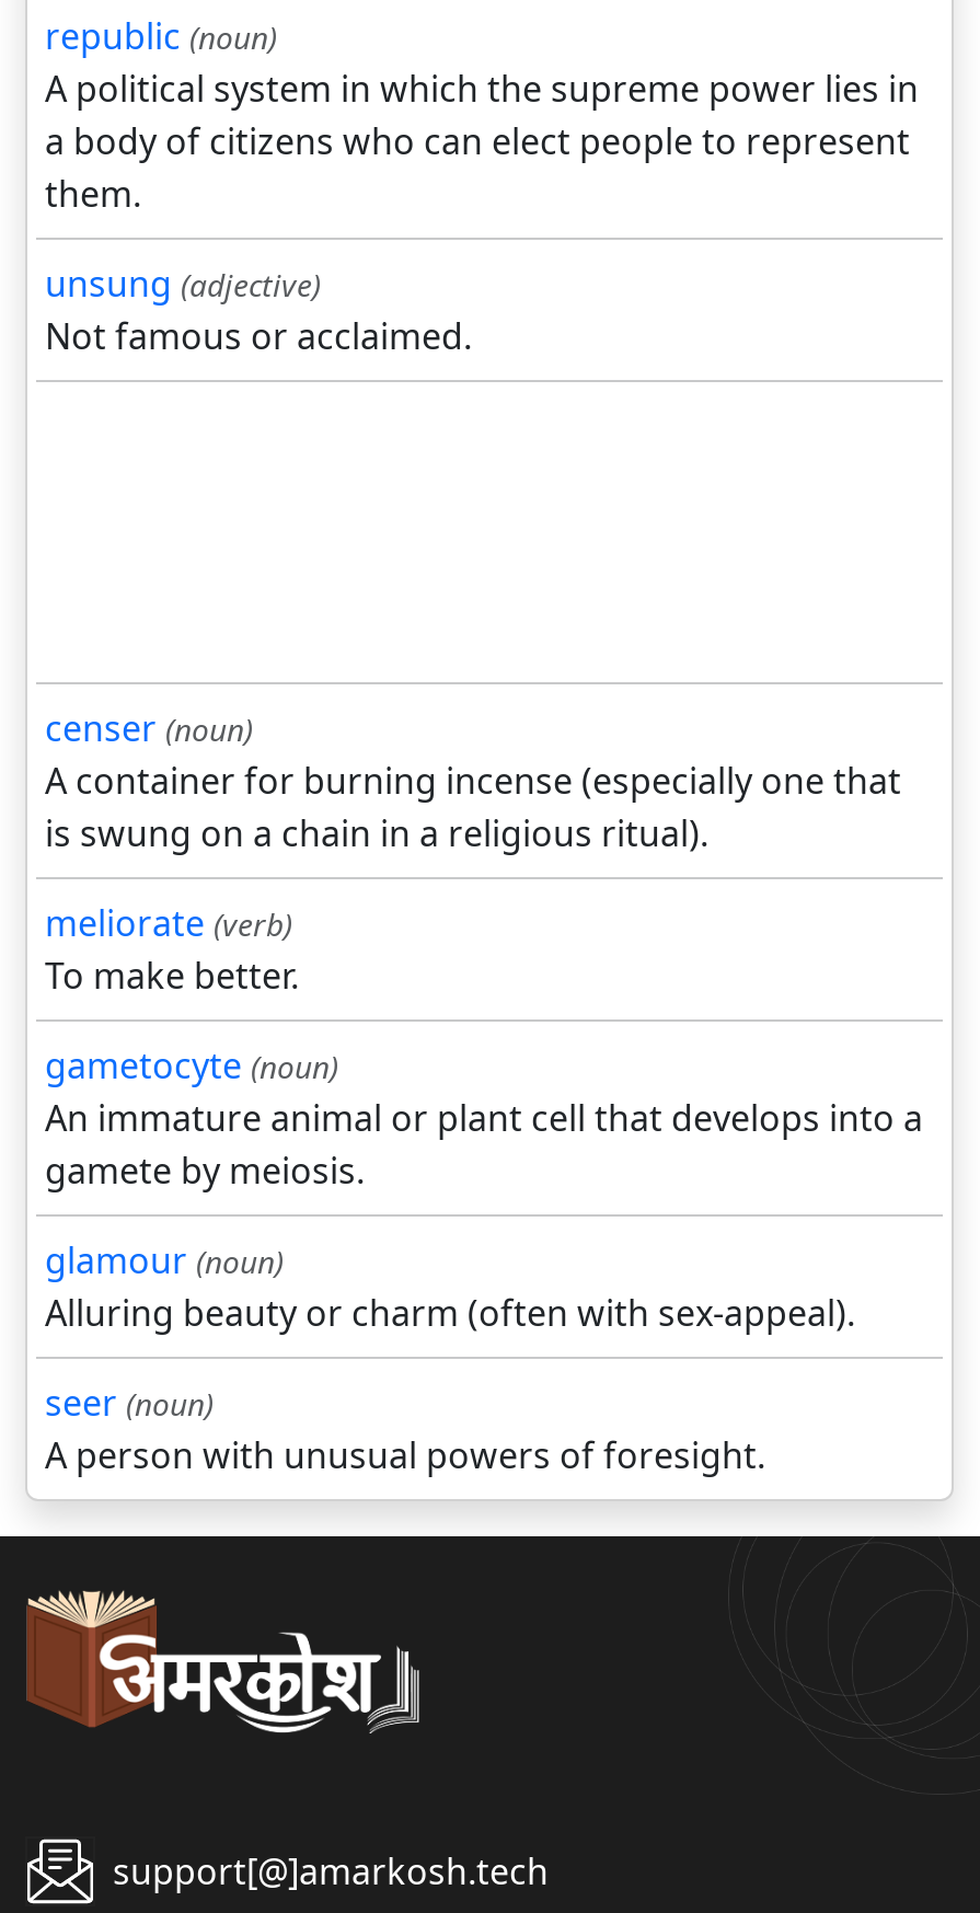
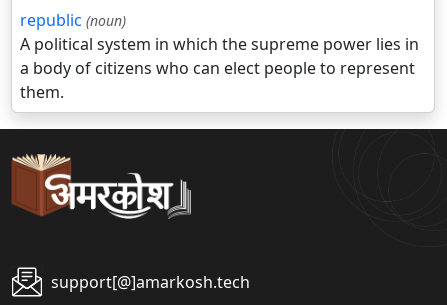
- unsung (adjective)
- Not famous or acclaimed.

- censer (noun)
- A container for burning incense (especially one that
- is swung on a chain in a religious ritual).
- meliorate (verb)
- To make better.
- gametocyte (noun)
- An immature animal or plant cell that develops into a
- gamete by meiosis.
- glamour (noun)
- Alluring beauty or charm (often with sex-appeal).
- seer (noun)
- A person with unusual powers of foresight.
